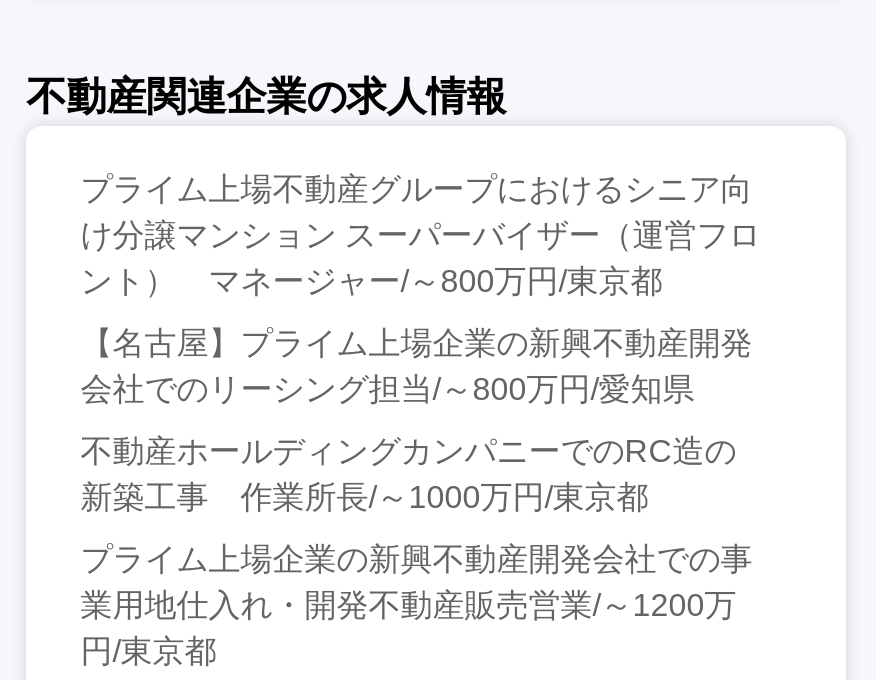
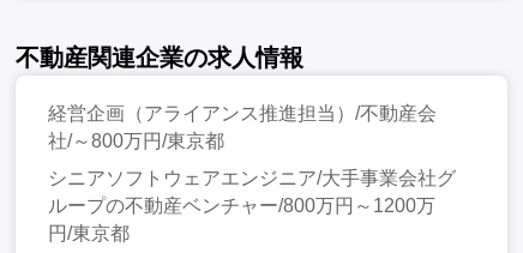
- プライム上場不動産グループにおけるシニア向
- け分譲マンション スーパーバイザー（運営フロ
- ント） マネージャー/～800万円/東京都
- 【名古屋】プライム上場企業の新興不動産開発
- 会社でのリーシング担当/～800万円/愛知県
- 不動産ホールディングカンパニーでのRC造の
- 新築工事 作業所長/～1000万円/東京都
- プライム上場企業の新興不動産開発会社での事
- 業用地仕入れ・開発不動産販売営業/～1200万
+ 経営企画（アライアンス推進担当）/不動産会
+ 社/～800万円/東京都
+ シニアソフトウェアエンジニア/大手事業会社グ
+ ループの不動産ベンチャー/800万円～1200万
